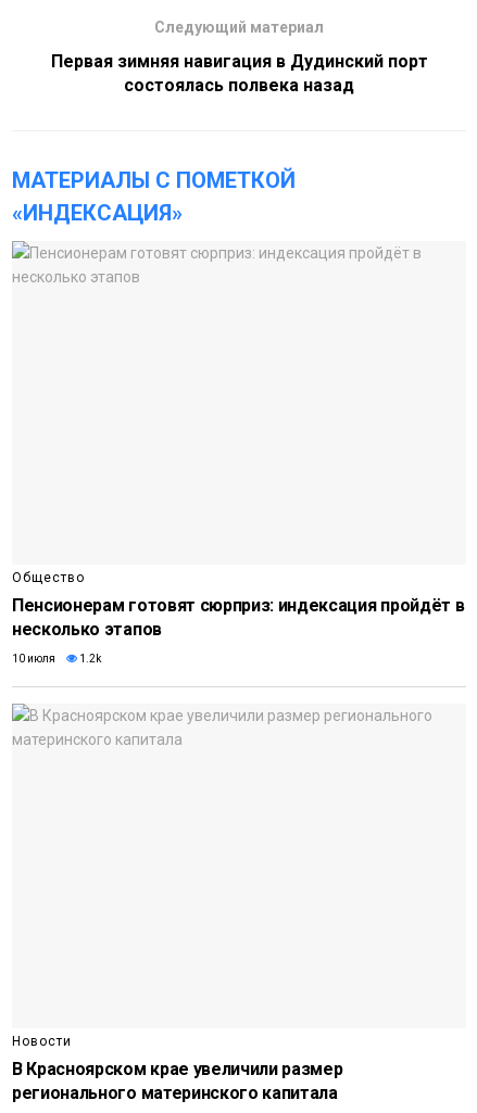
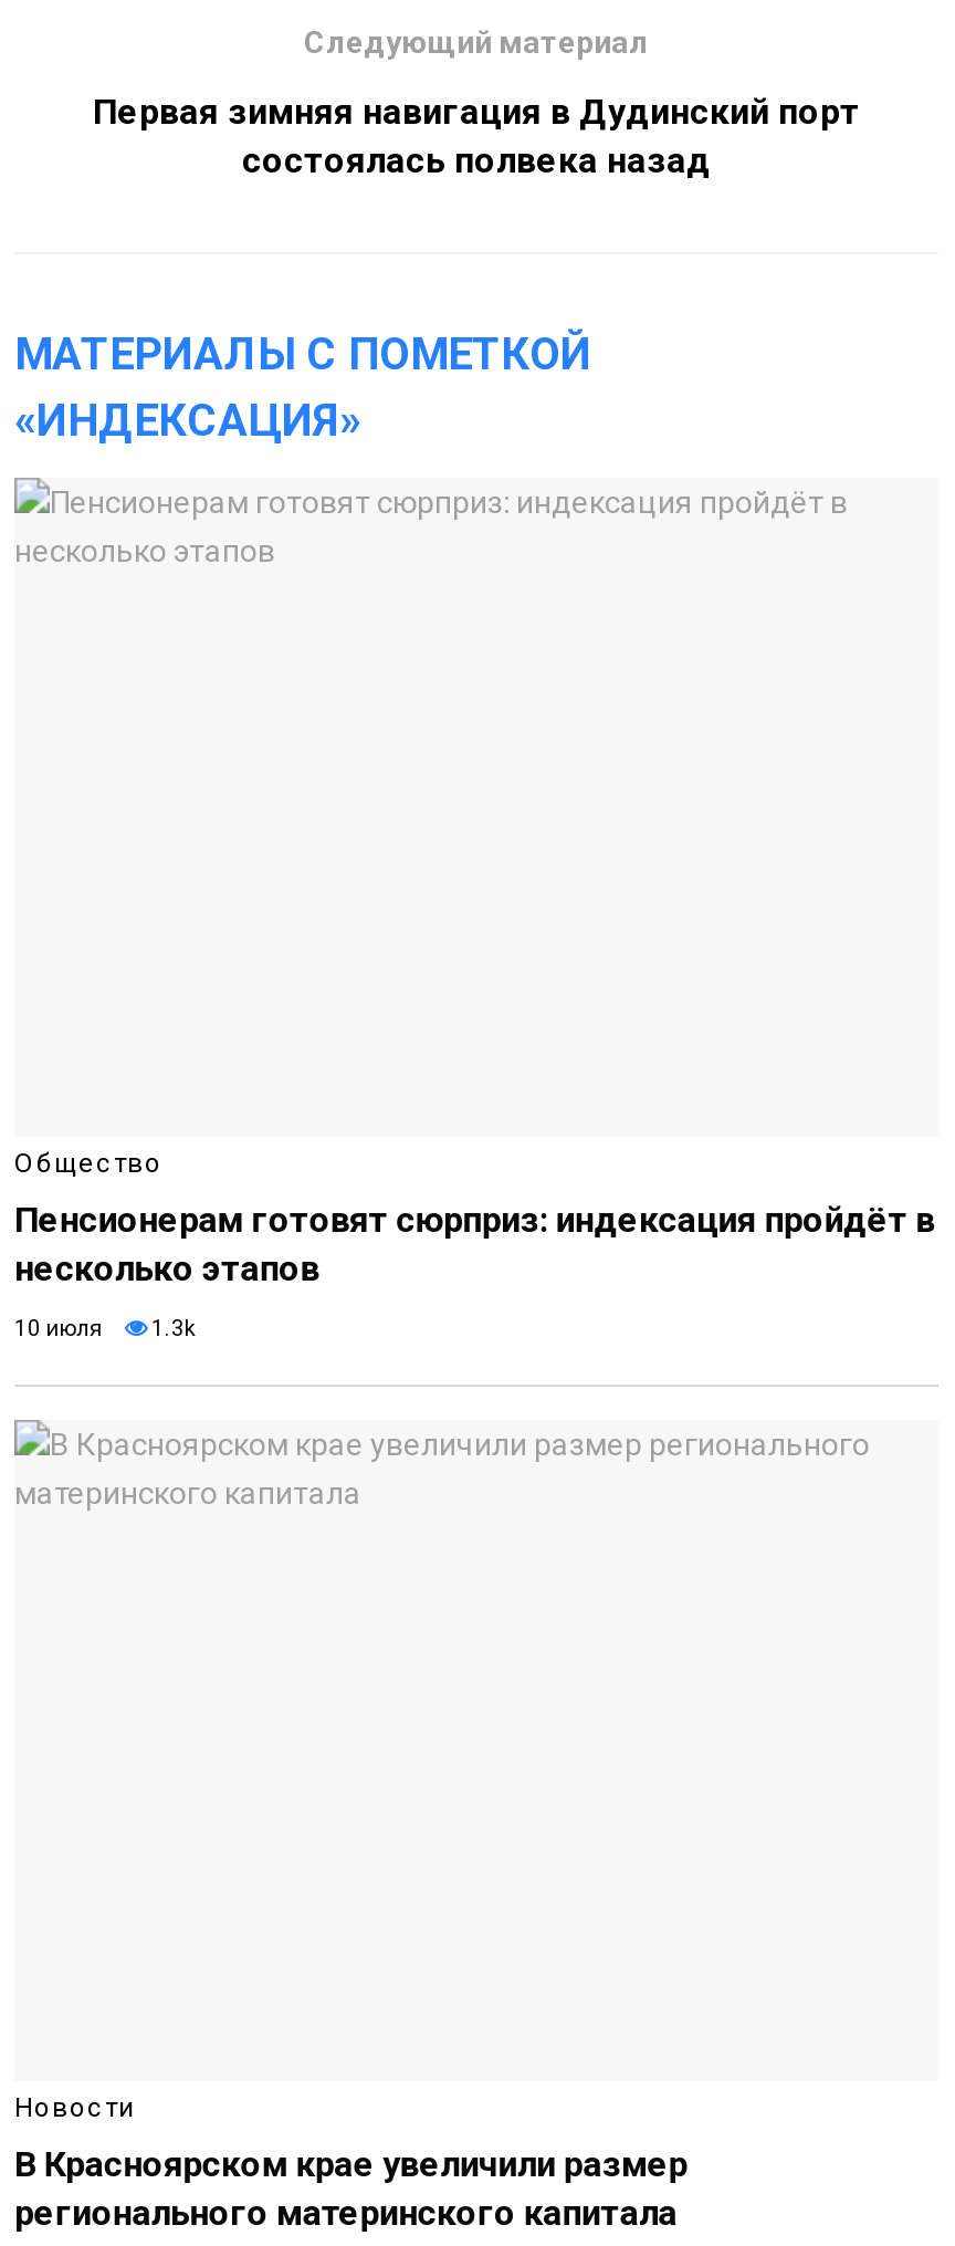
- 10 июля 1.2k
+ 10 июля 1.3k
